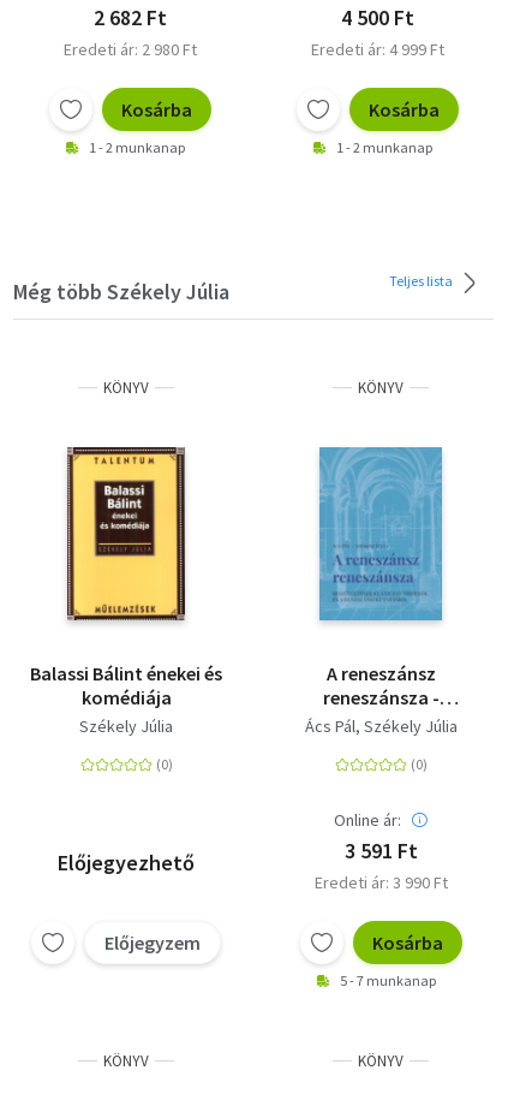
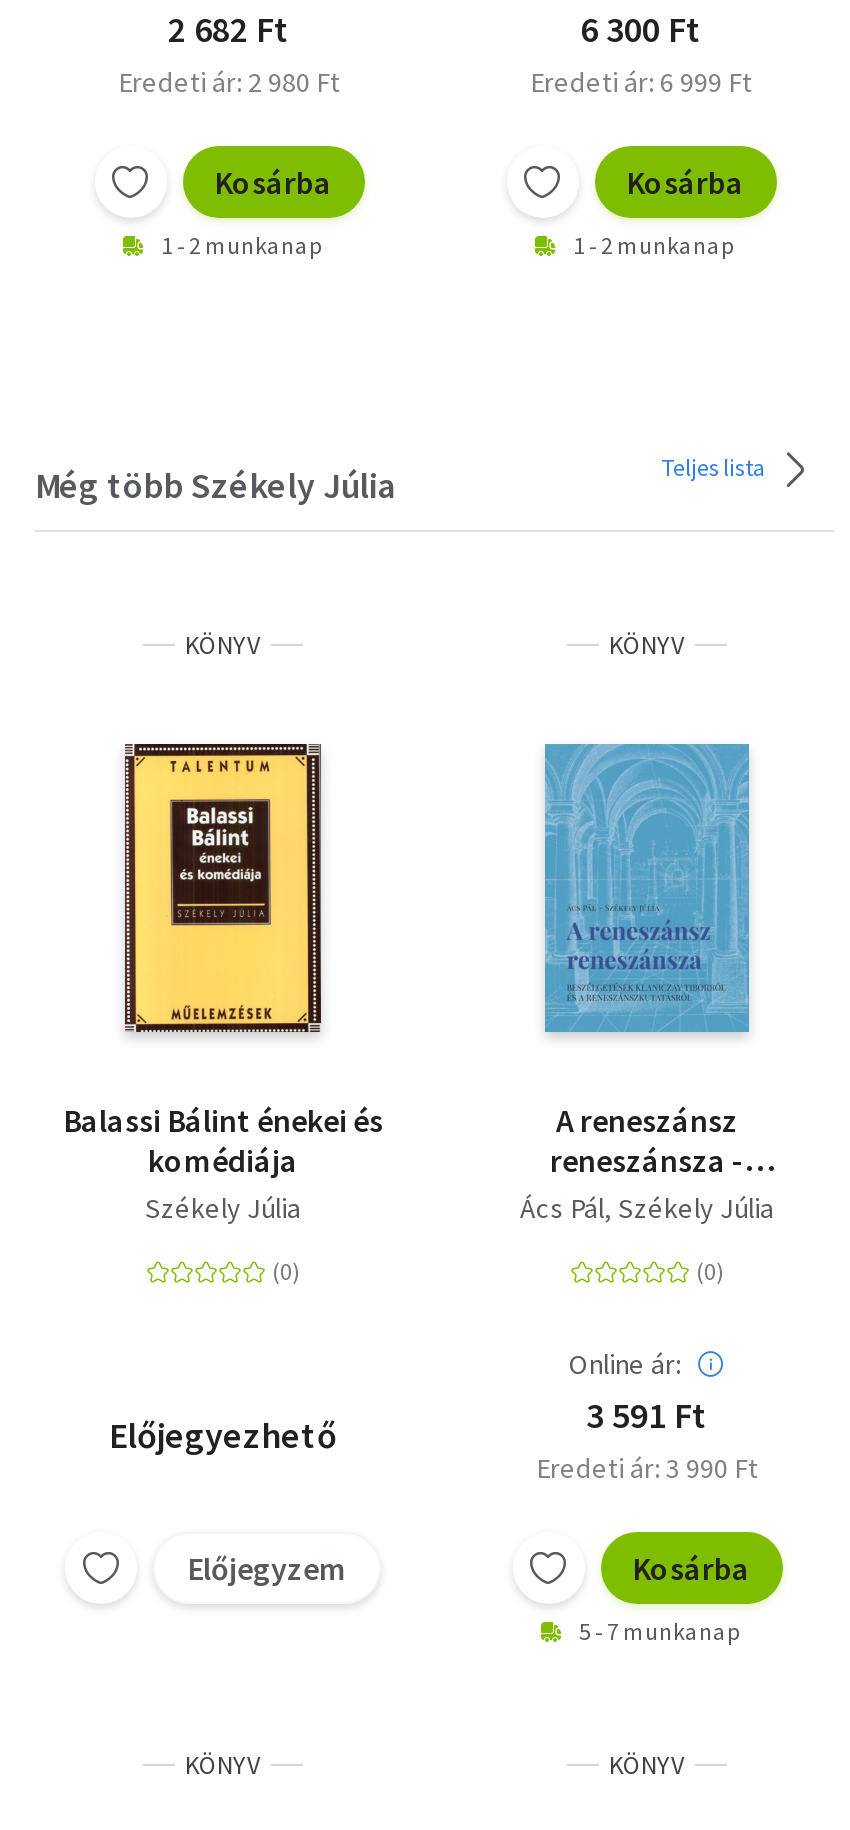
- 4 500 Ft
+ 6 300 Ft

- Eredeti ár: 4 999 Ft
+ Eredeti ár: 6 999 Ft
